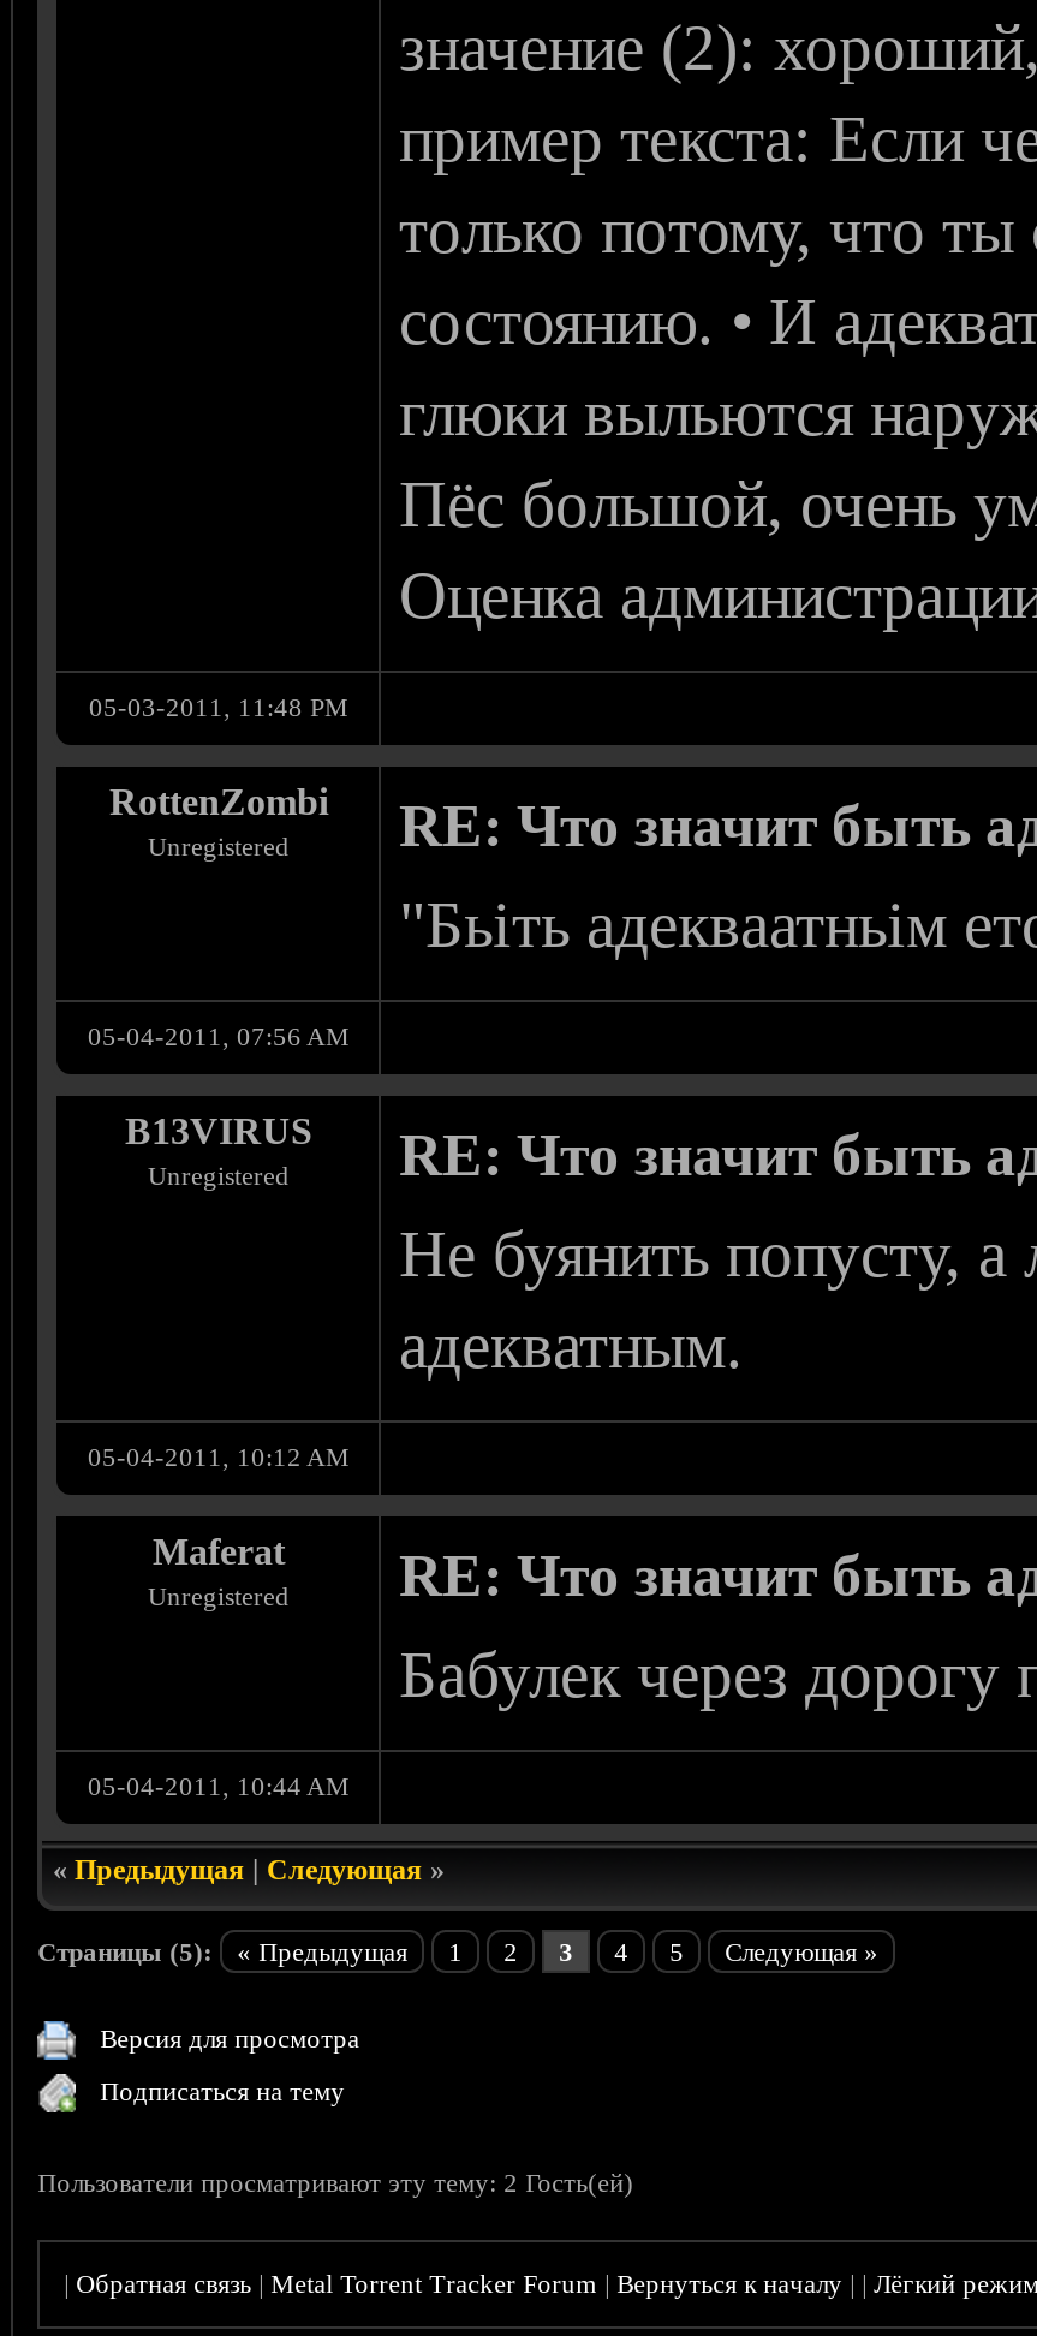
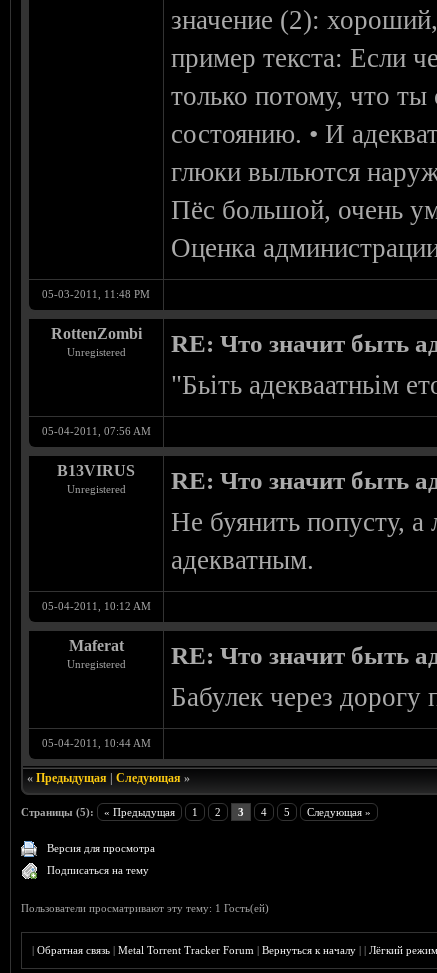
- Пользователи просматривают эту тему: 2 Гость(ей)
+ Пользователи просматривают эту тему: 1 Гость(ей)
